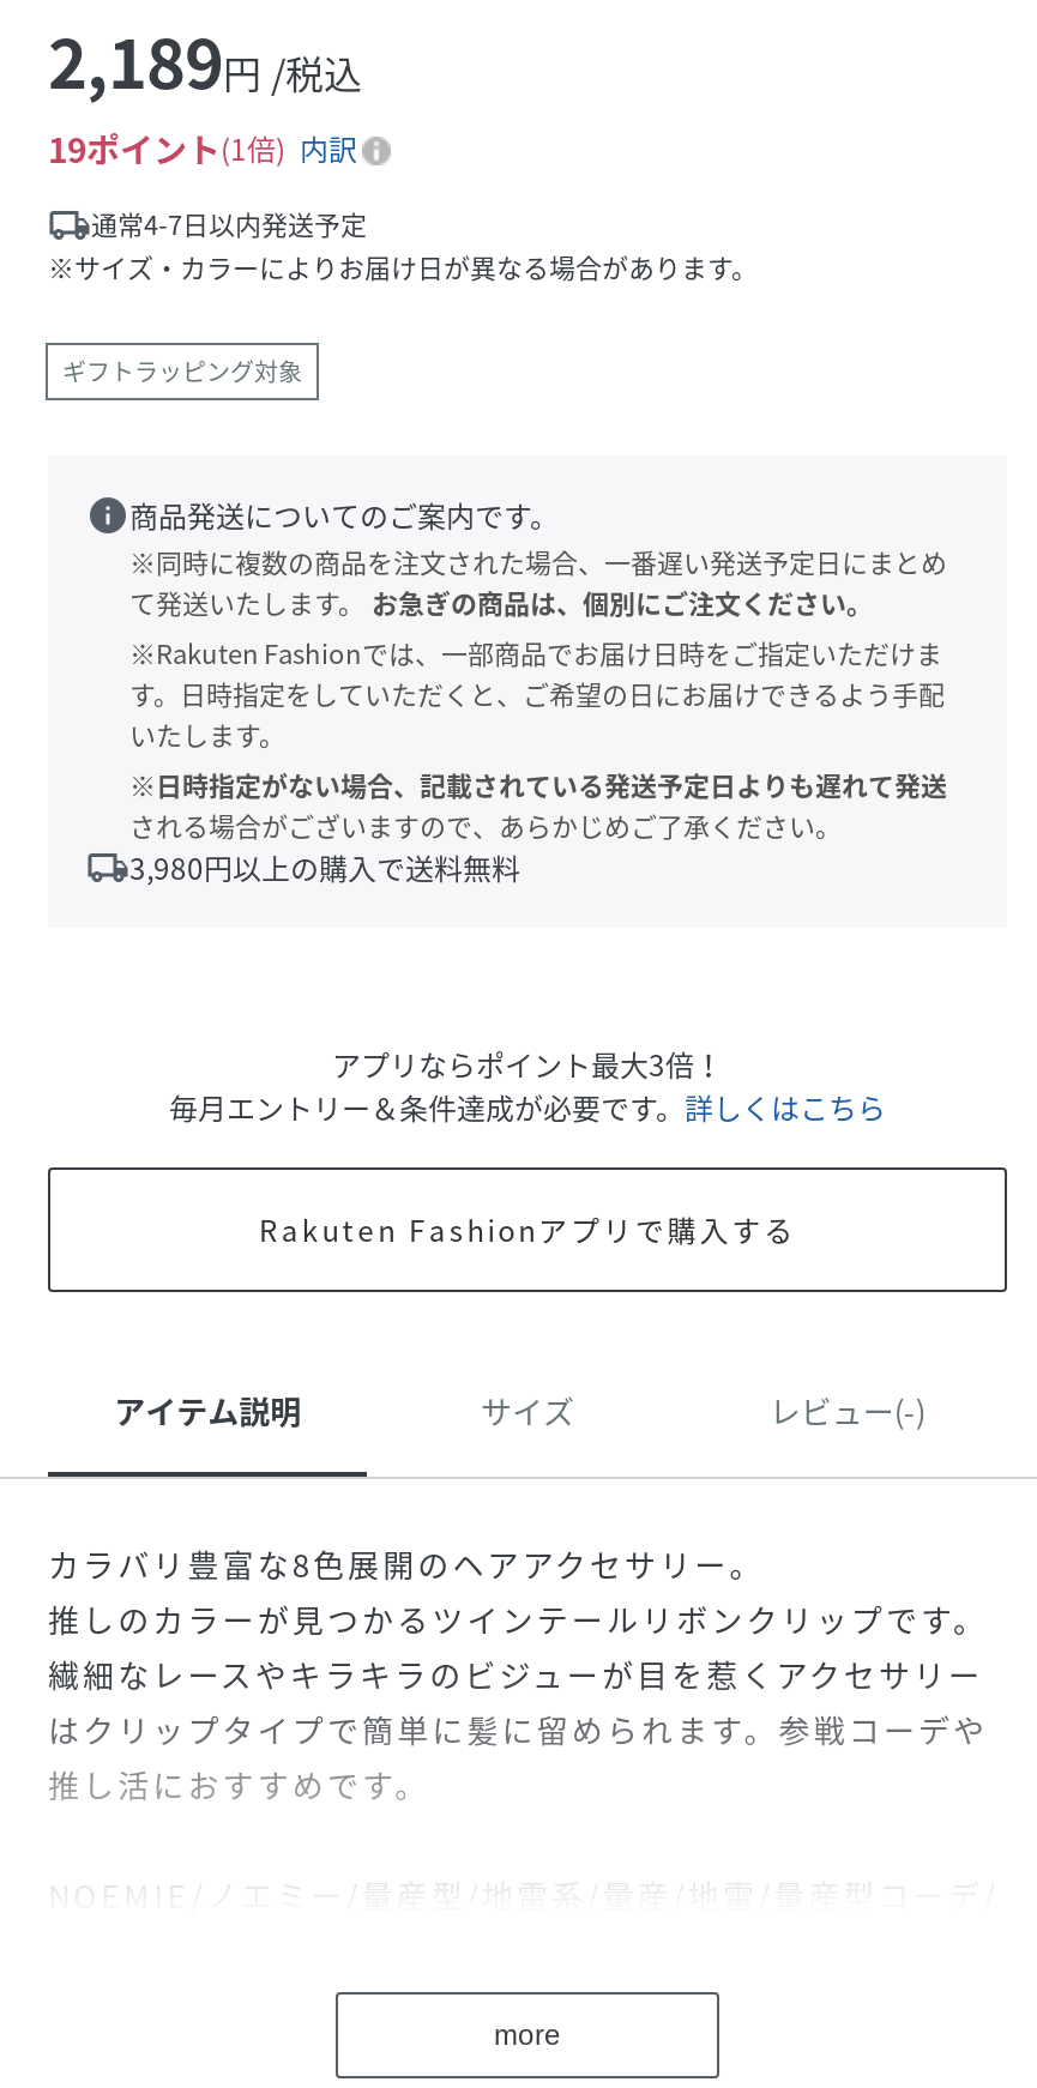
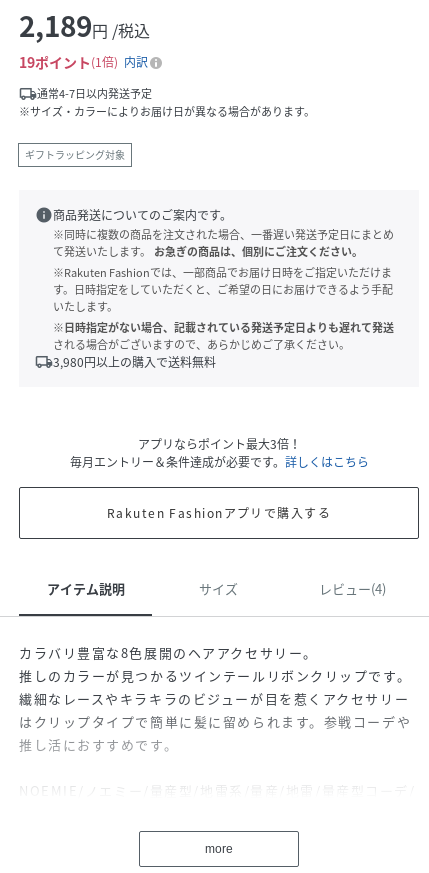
- レビュー(-)
+ レビュー(4)
